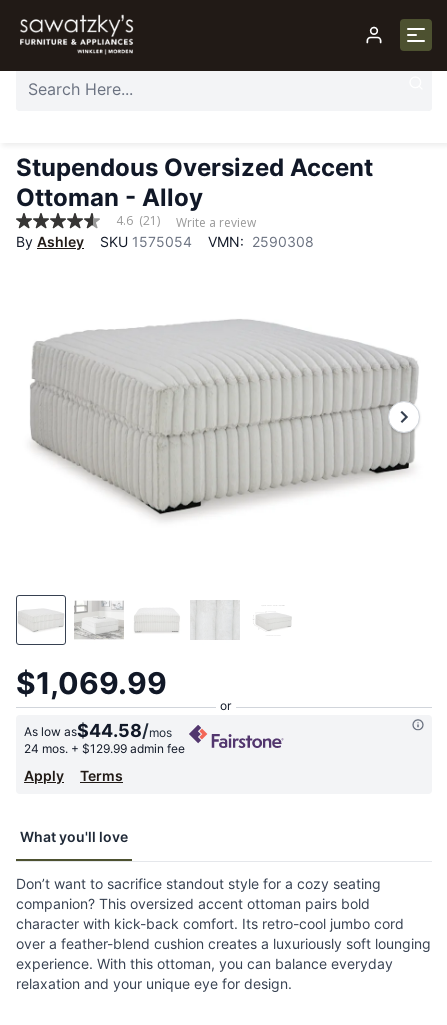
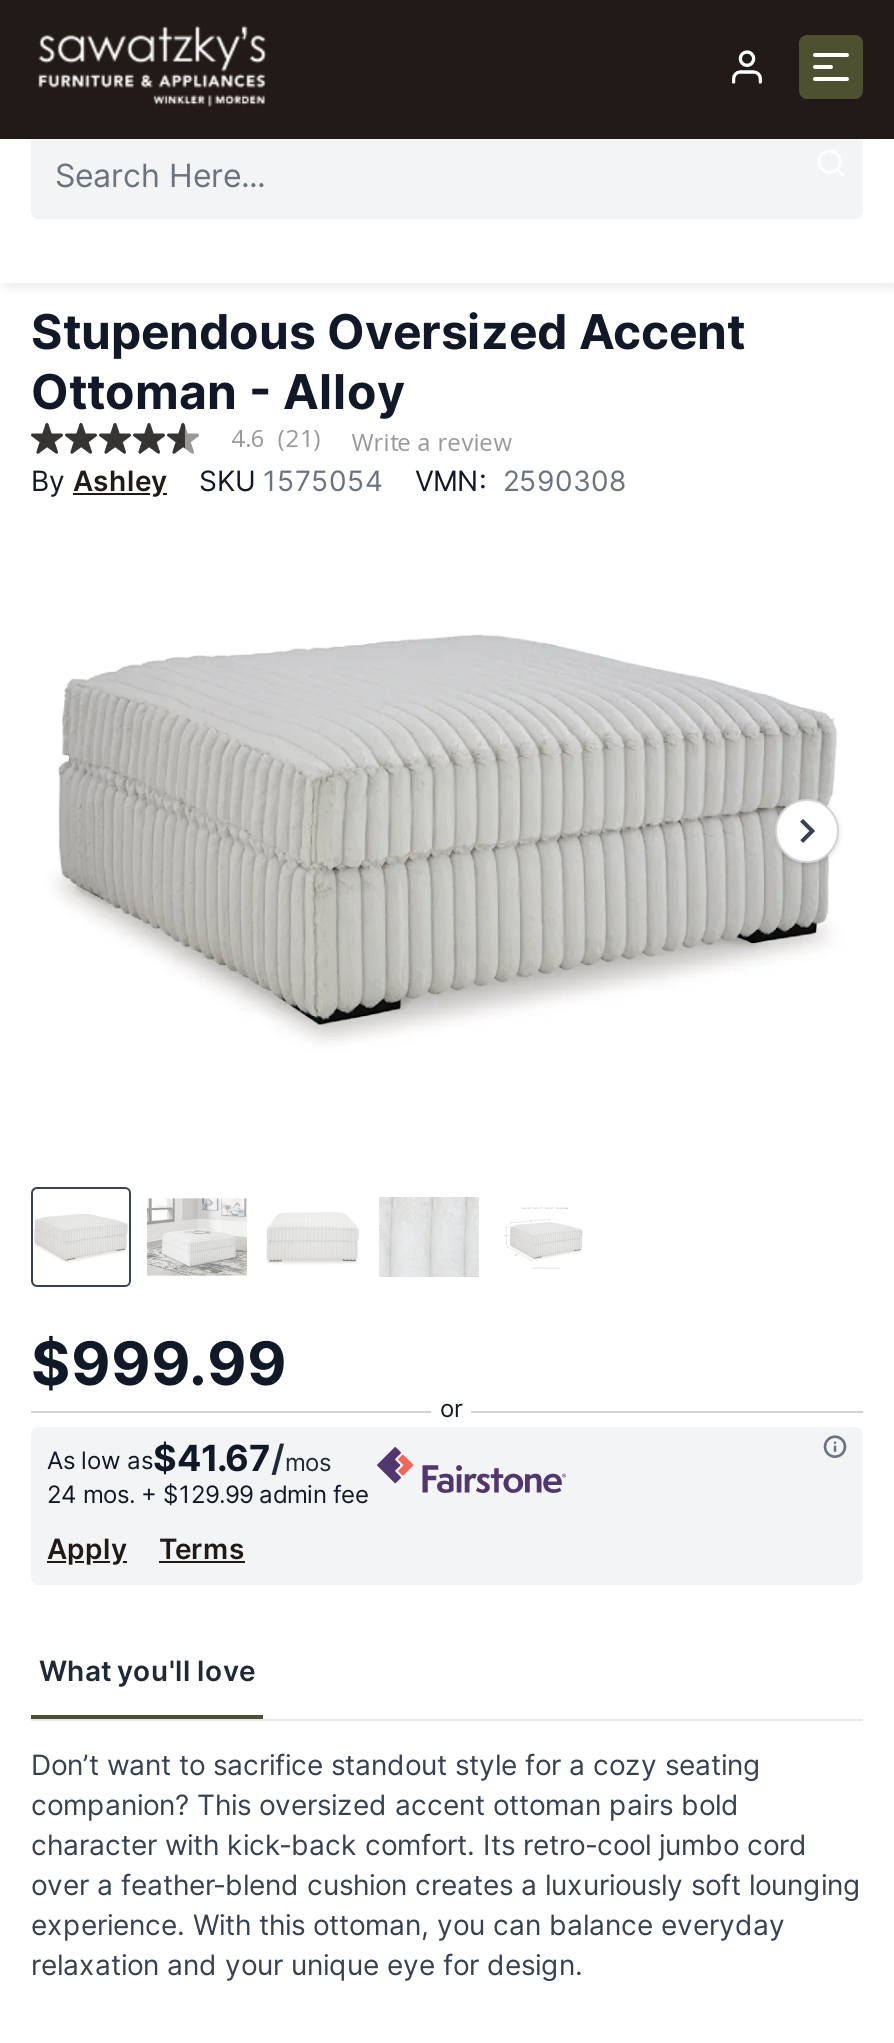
- $1,069.99
+ $999.99

- As low as$44.58 /mos
+ As low as$41.67 /mos
